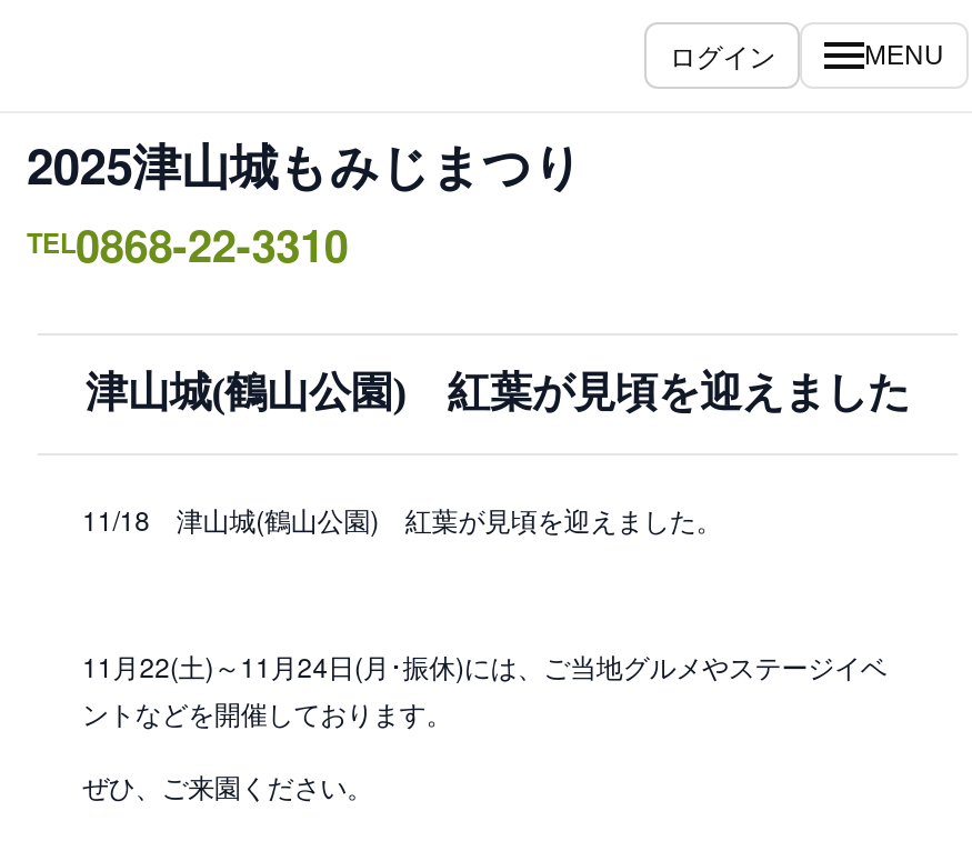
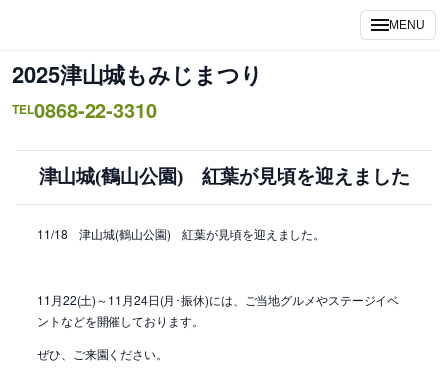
- ログイン
